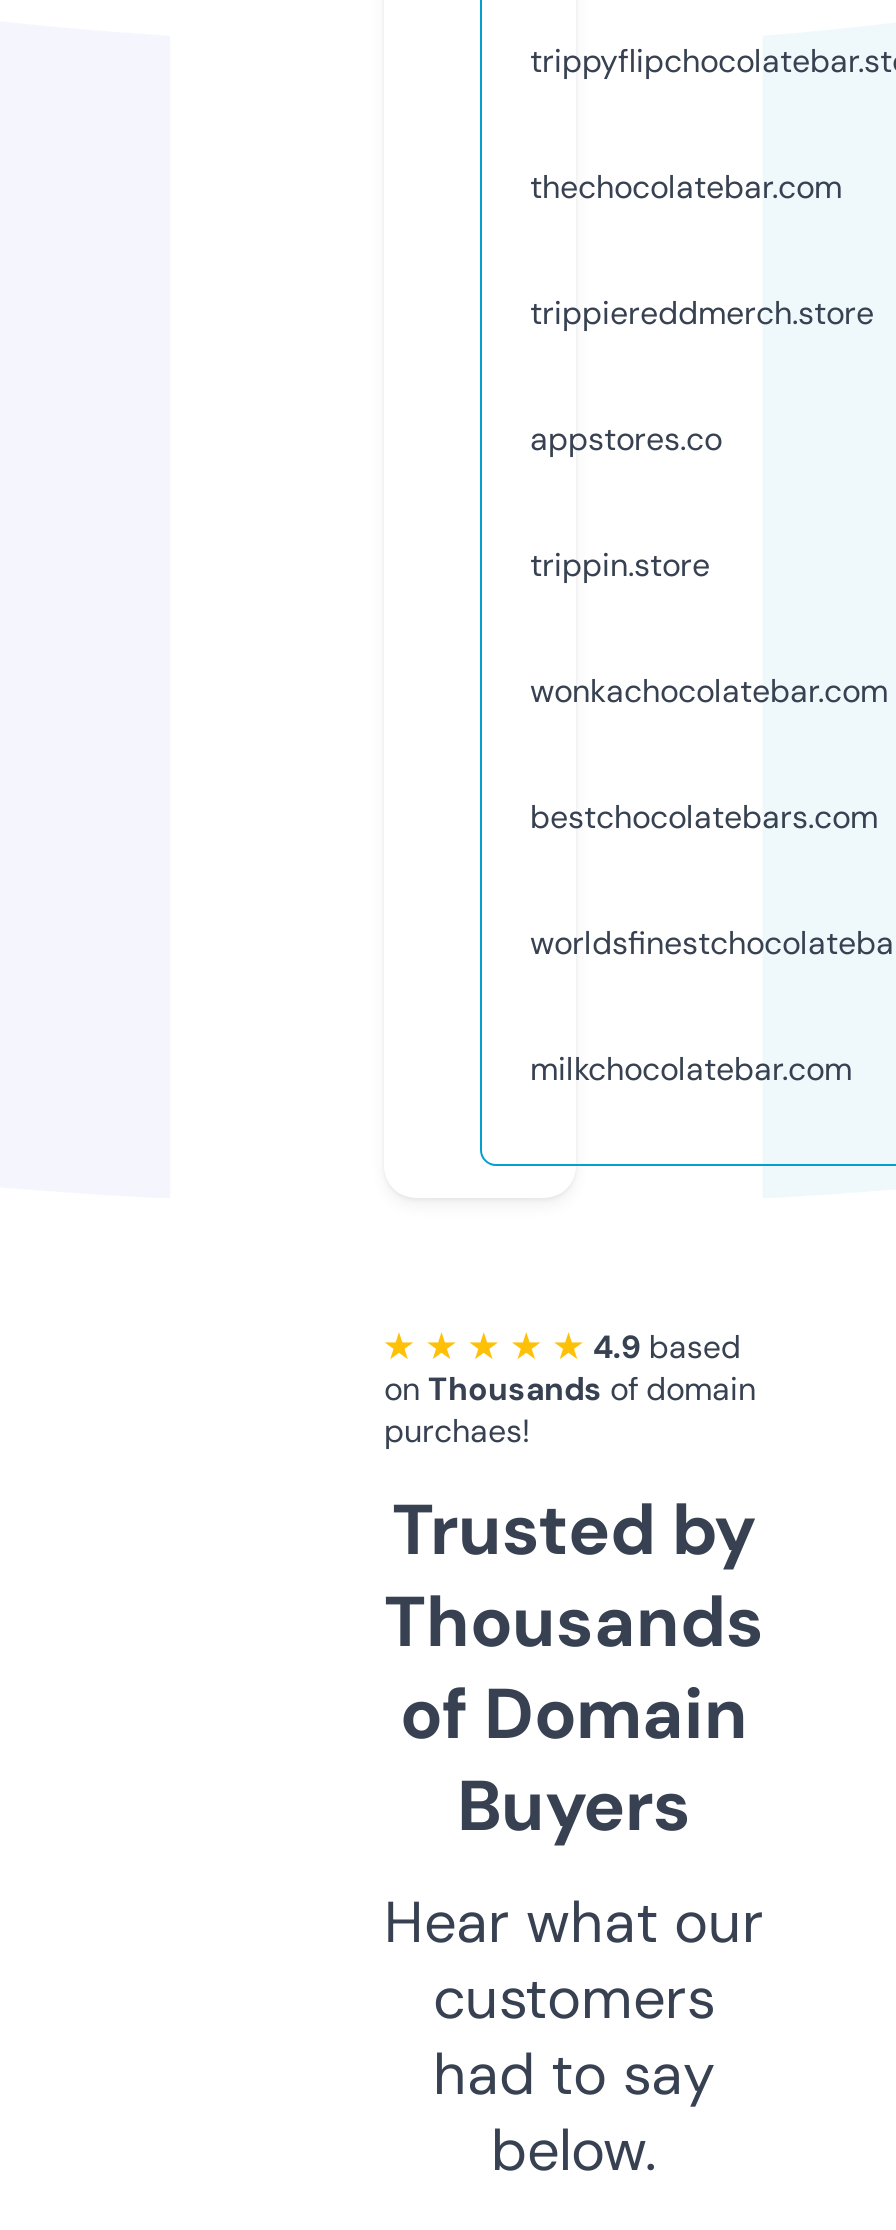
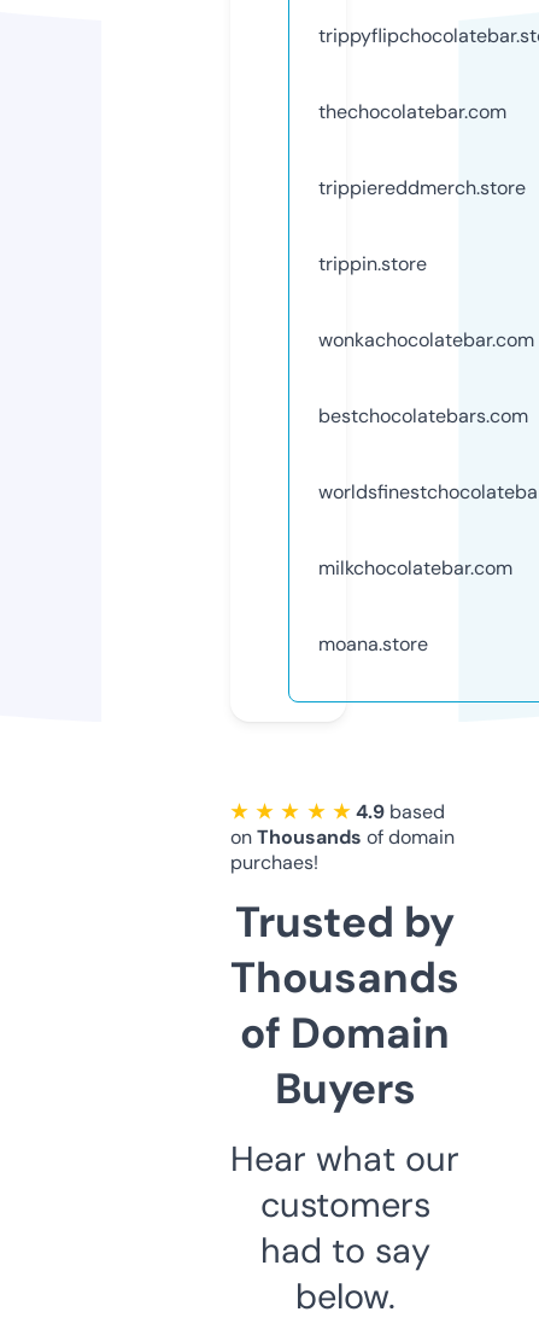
- appstores.co

moved up: trippin.store | wonkachocolatebar.com | bestchocolatebars.com | milkchocolatebar.com

+ moana.store
